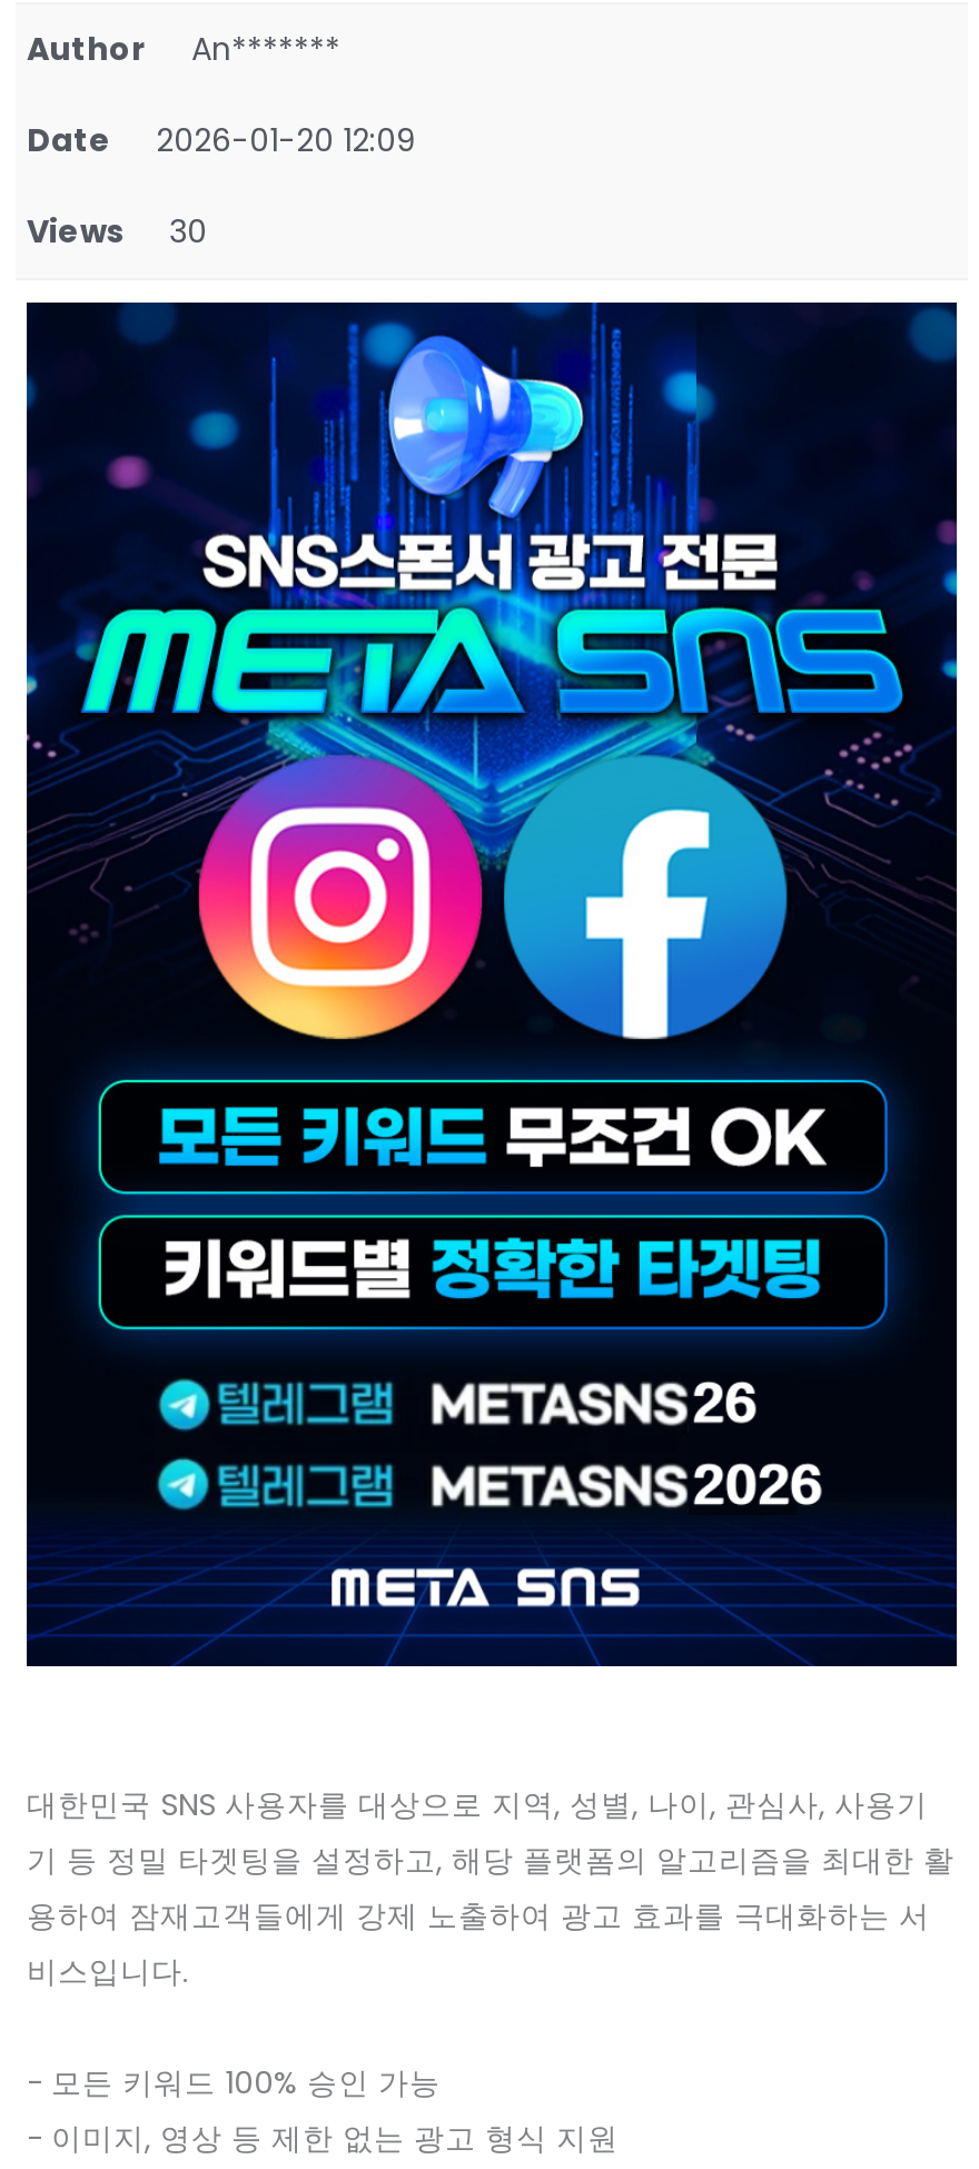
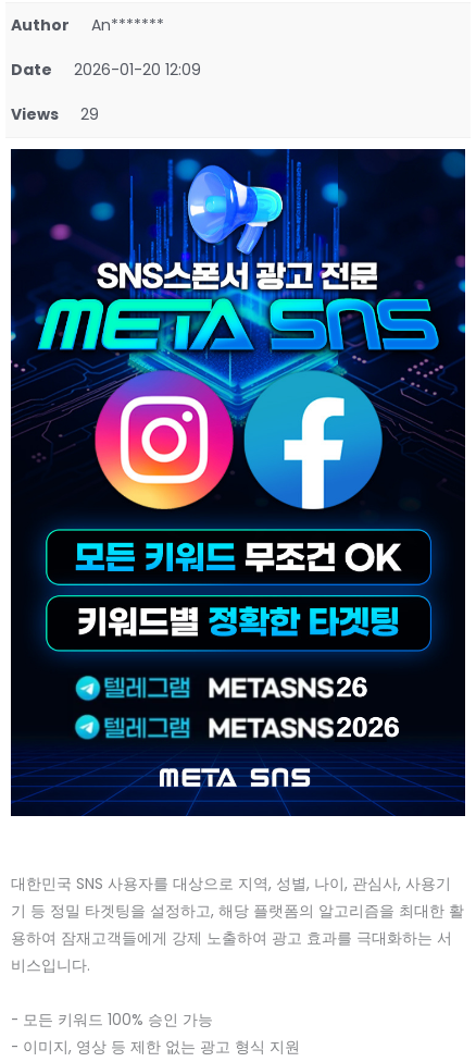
- Views 30
+ Views 29
